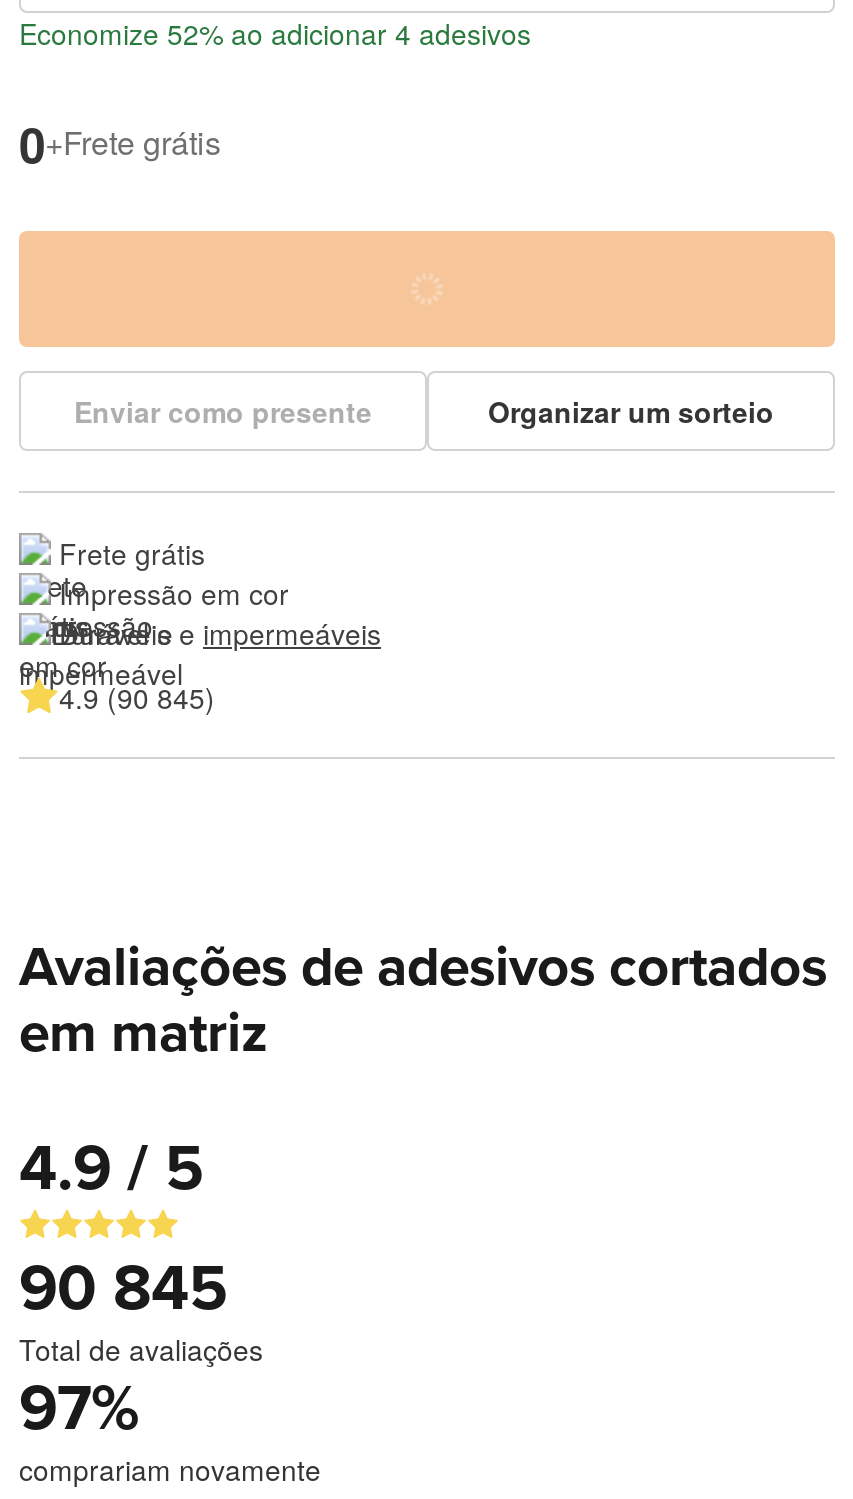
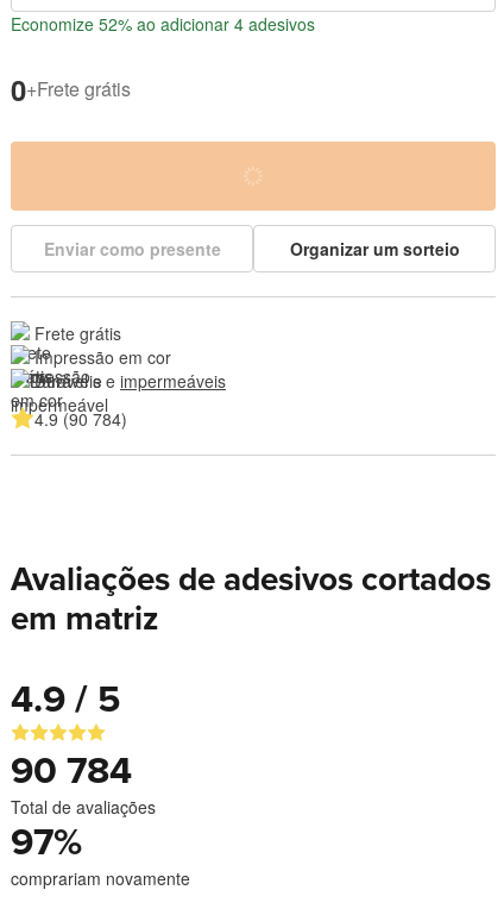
- 4.9 (90 845)
+ 4.9 (90 784)

- 90 845
+ 90 784
